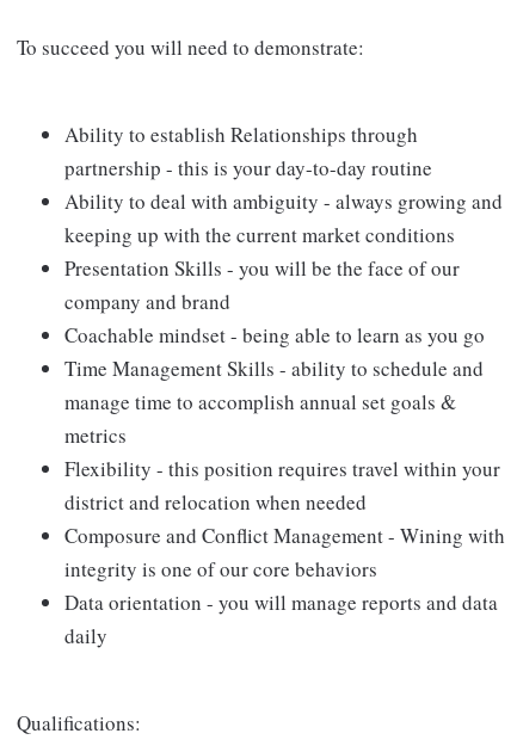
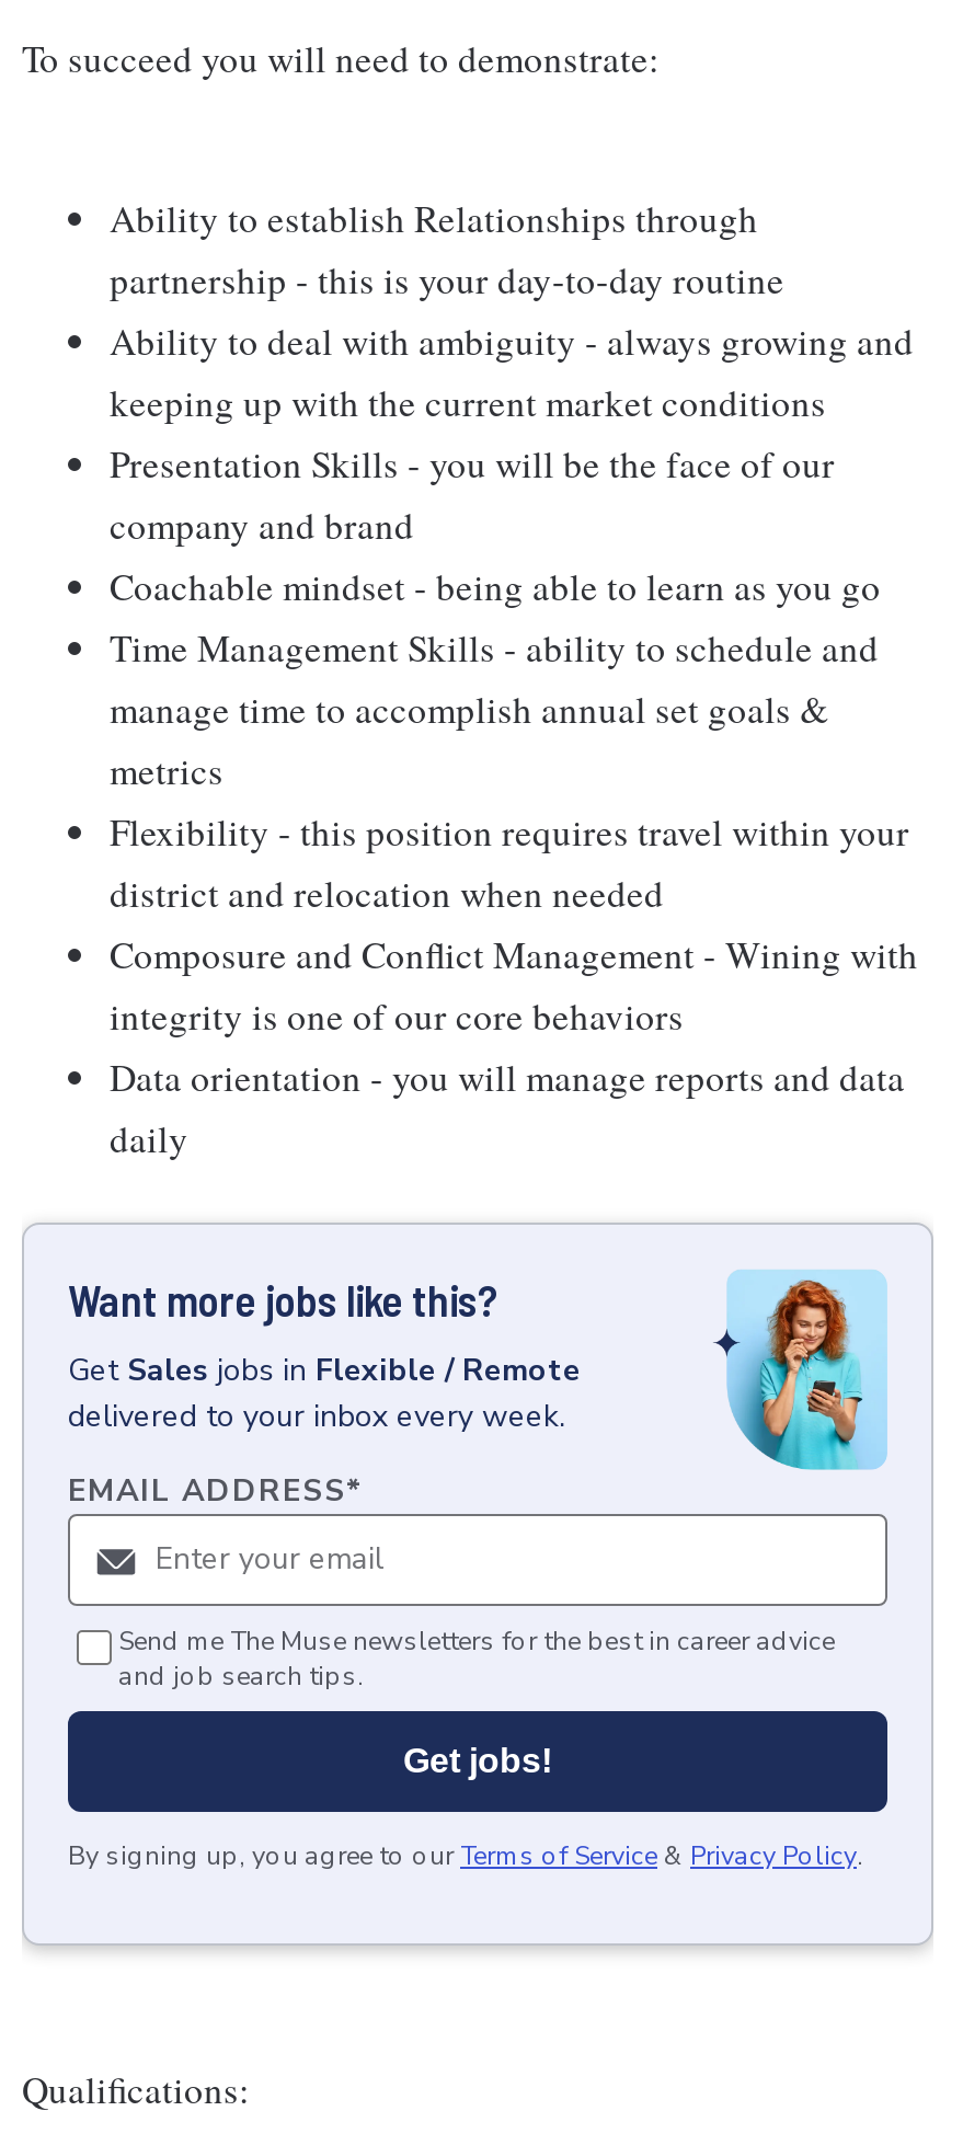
+ [image]
+ Want more jobs like this?
+ Get Sales jobs in Flexible / Remote
+ delivered to your inbox every week.
+ EMAIL ADDRESS*

+ Send me The Muse newsletters for the best in career advice
+ and job search tips.
+ Get jobs!
+ By signing up, you agree to our Terms of Service & Privacy Policy.
